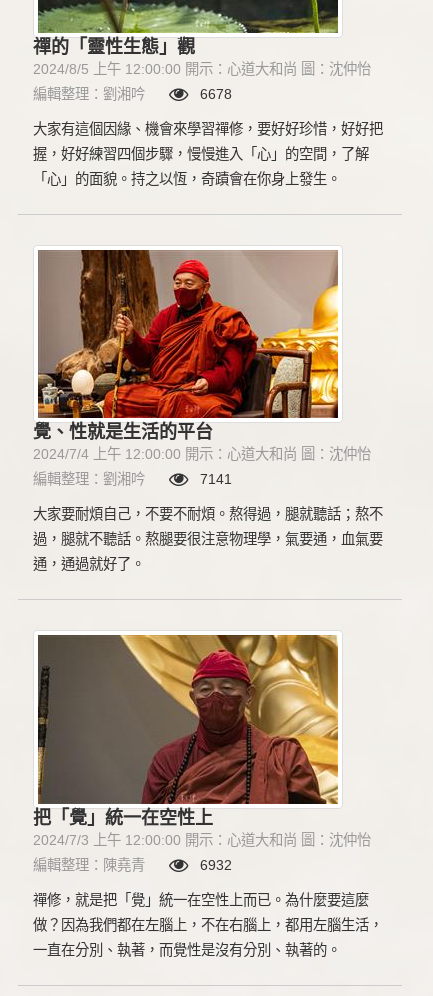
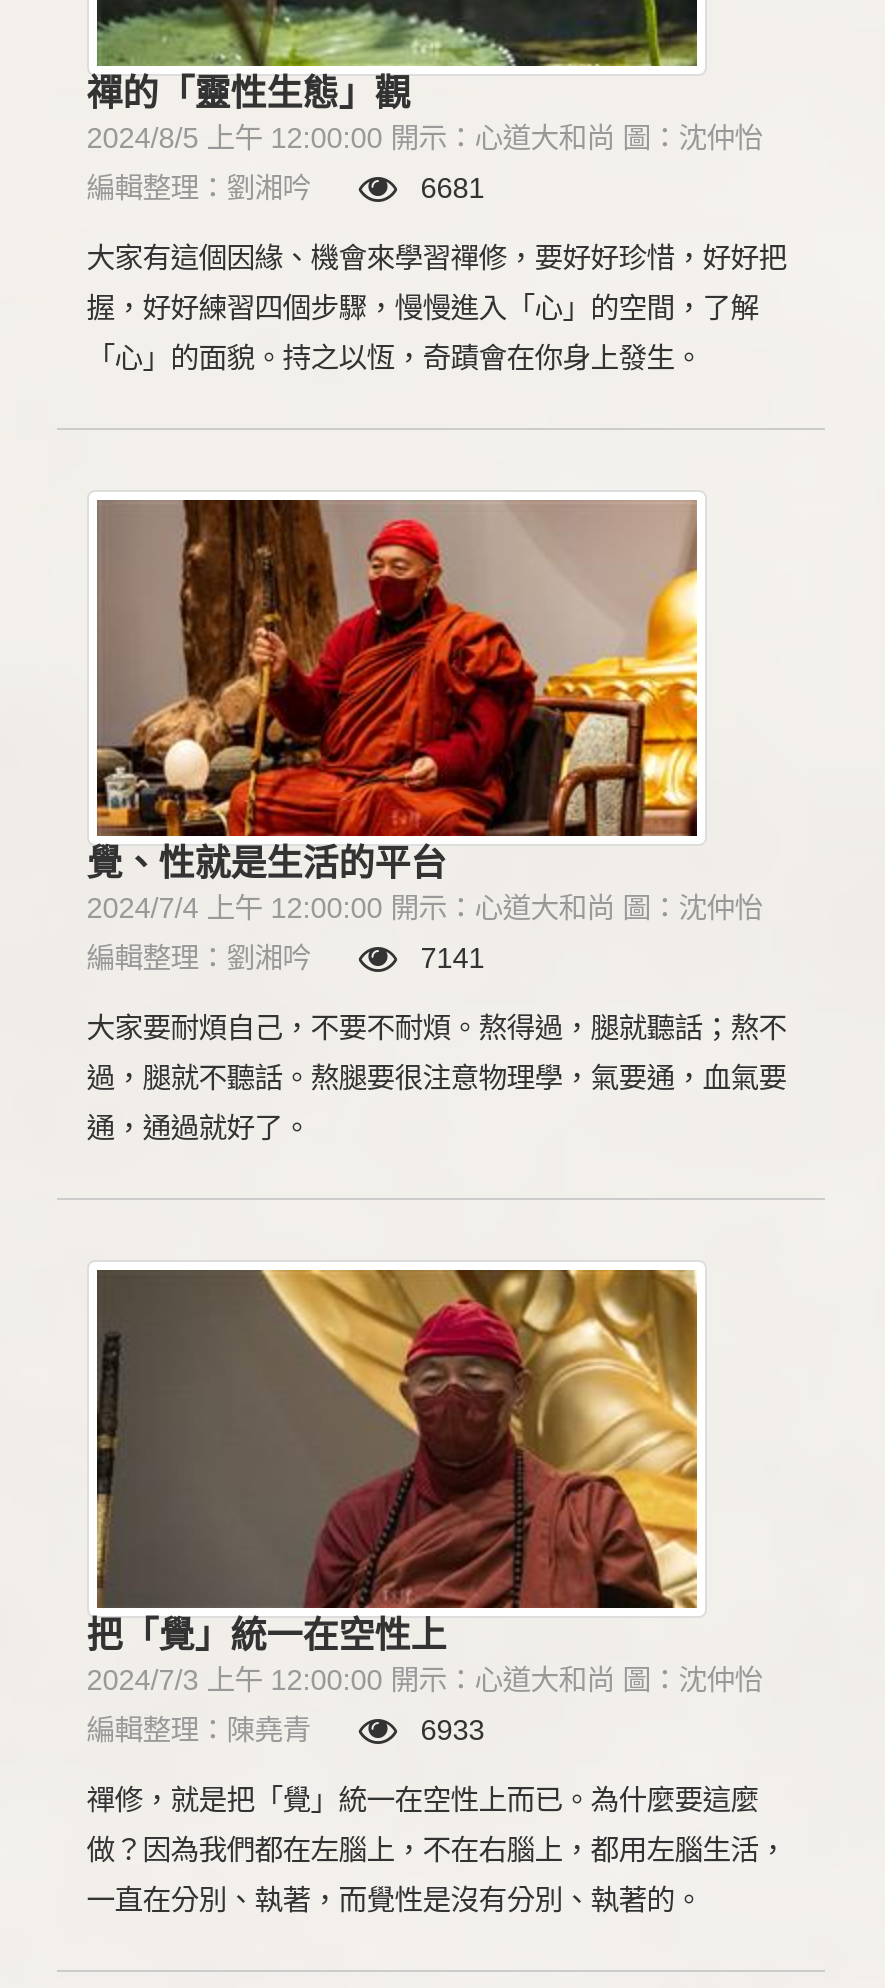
- 6678
+ 6681

- 6932
+ 6933
